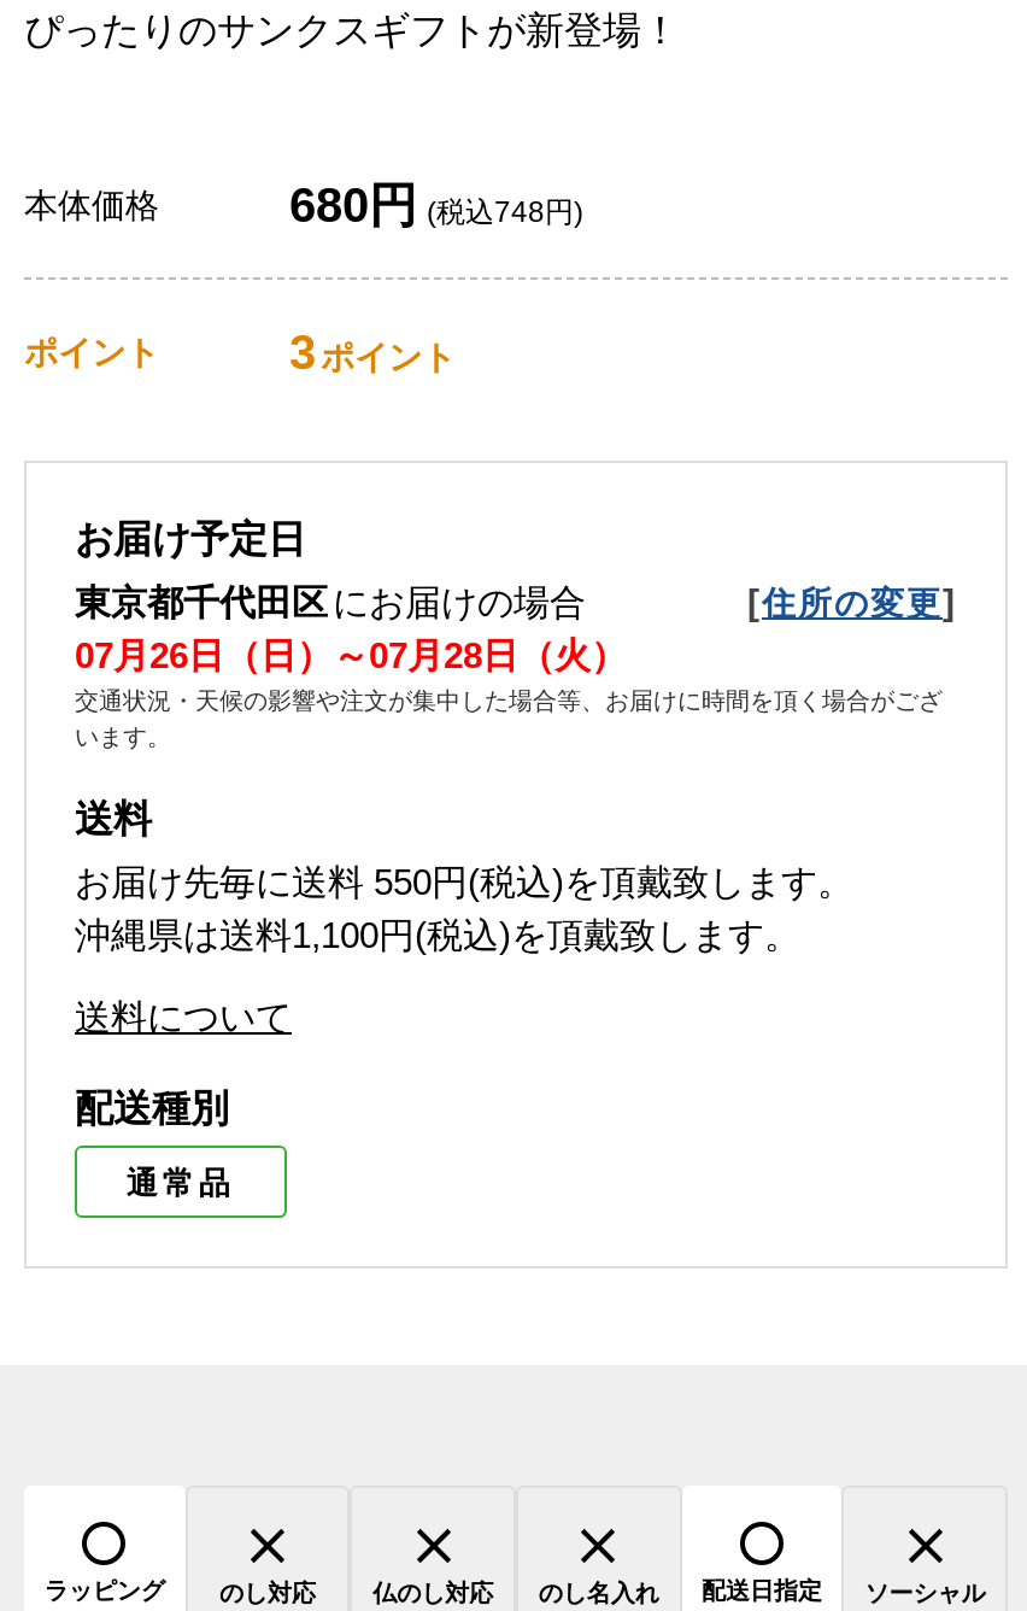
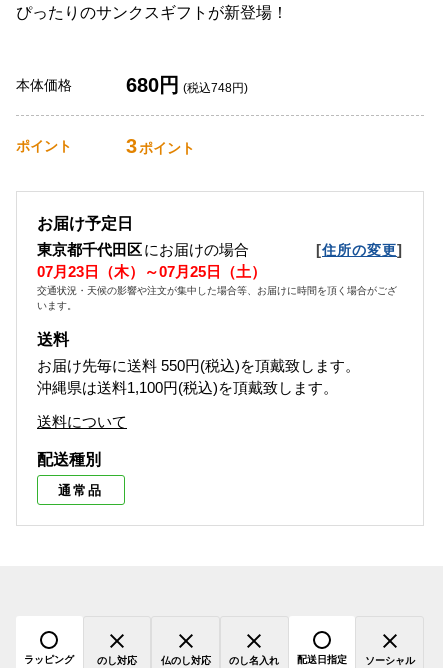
- 07月26日（日）～07月28日（火）
+ 07月23日（木）～07月25日（土）
